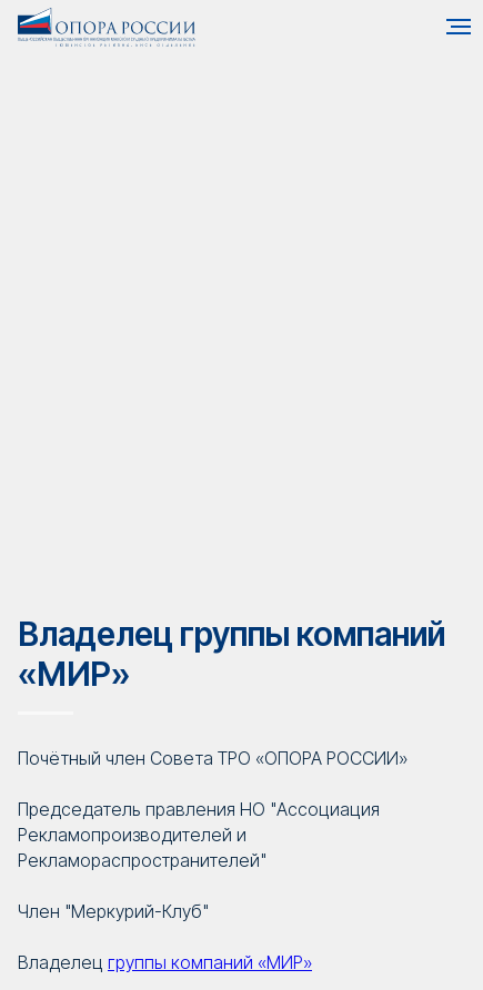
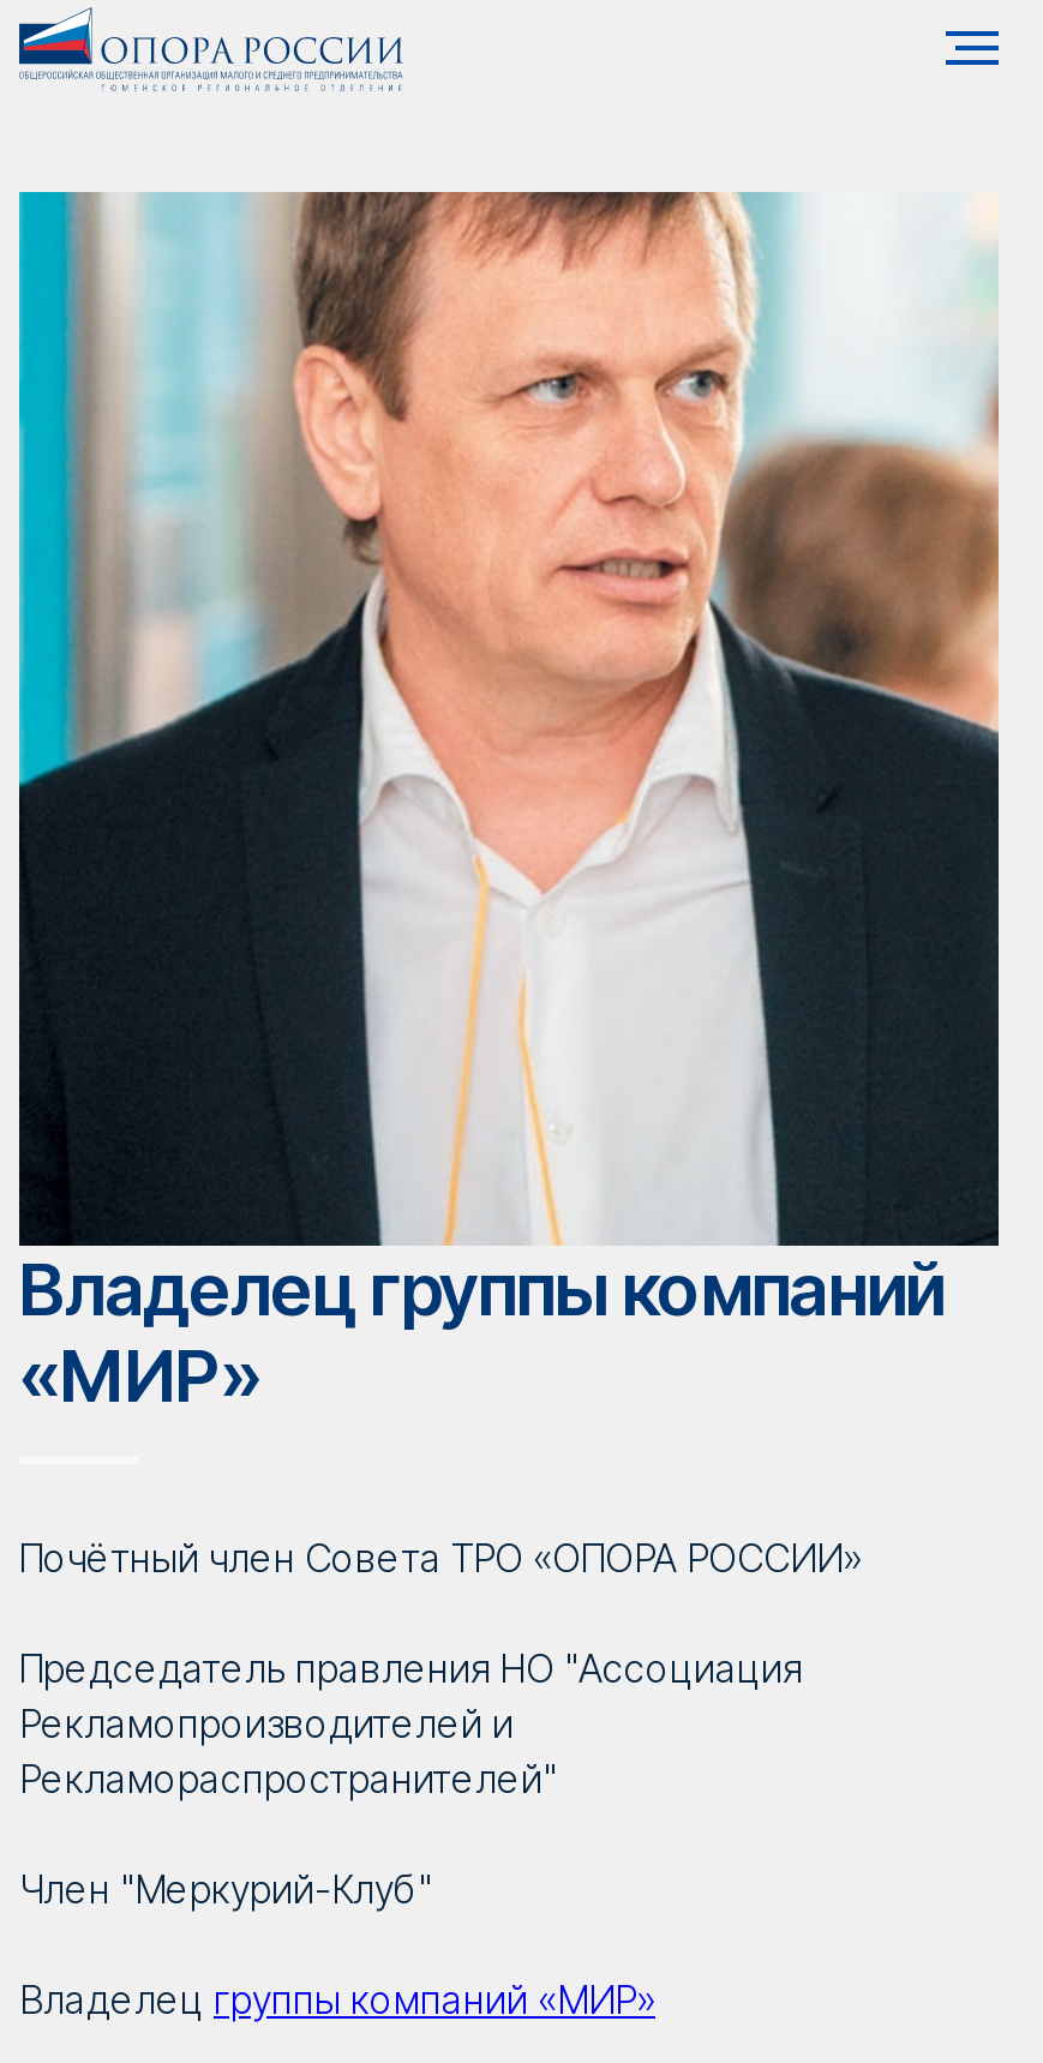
+ [image]
